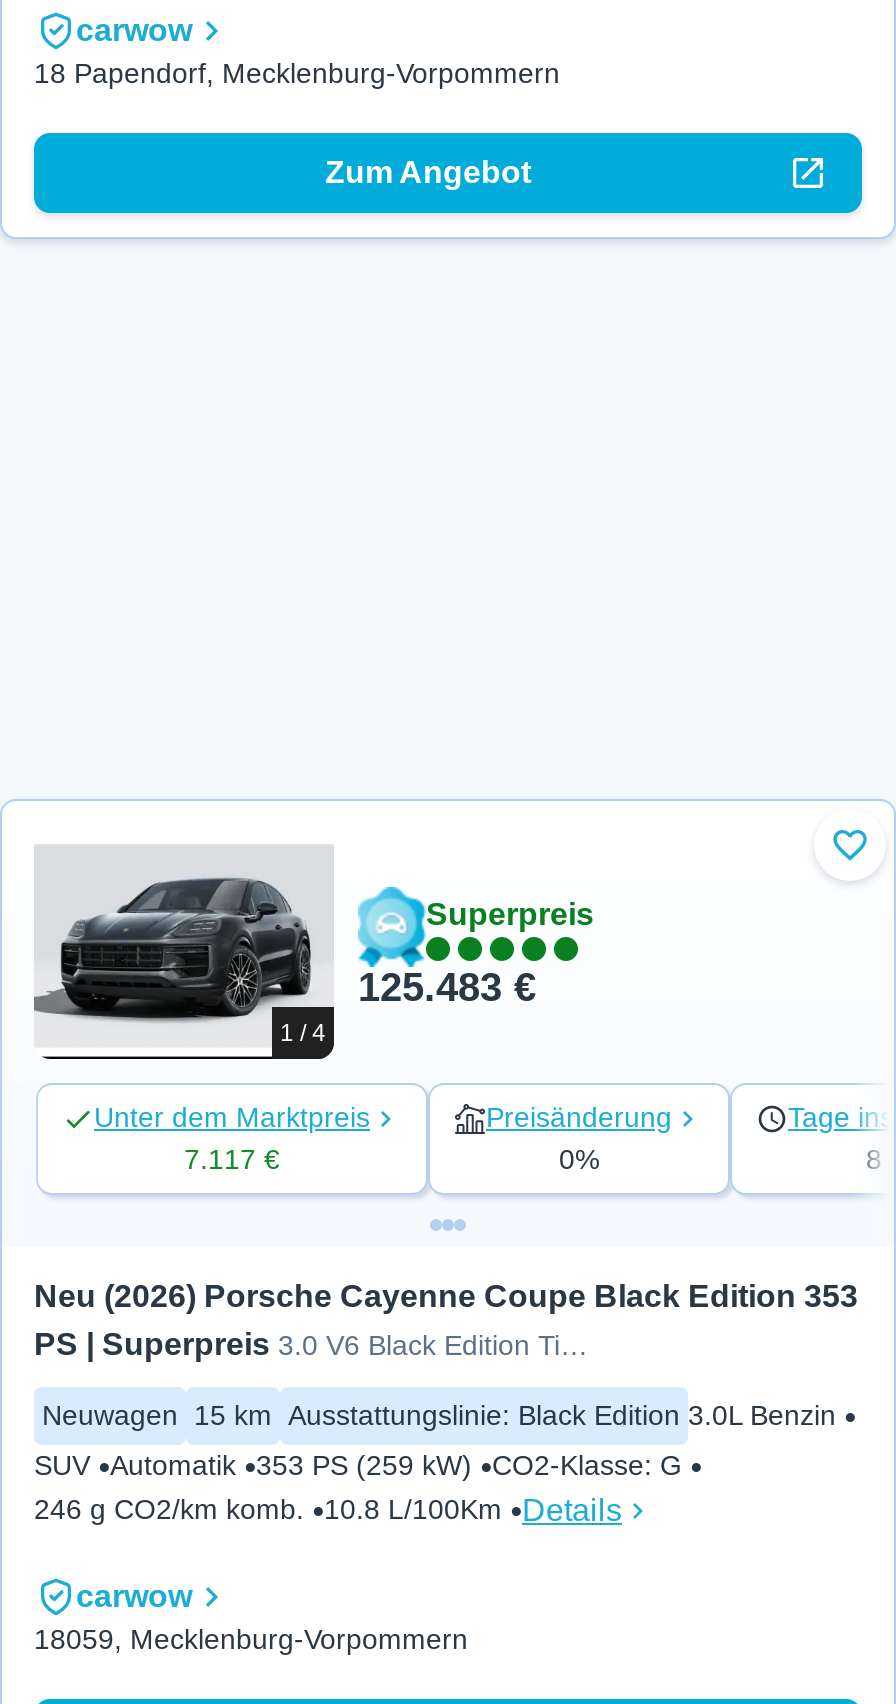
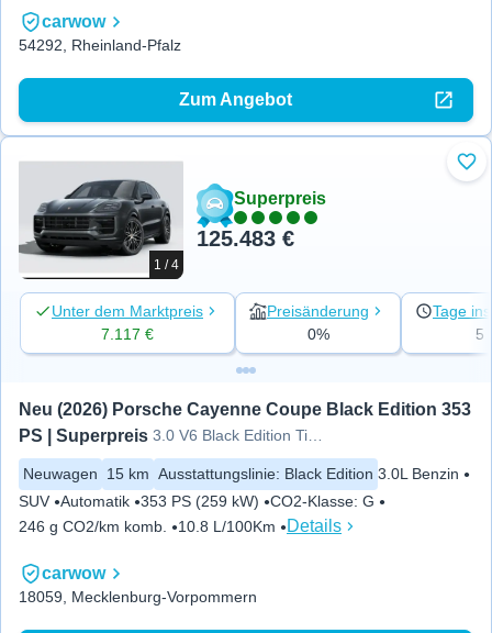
- 18 Papendorf, Mecklenburg-Vorpommern
+ 54292, Rheinland-Pfalz

- 8
+ 5
